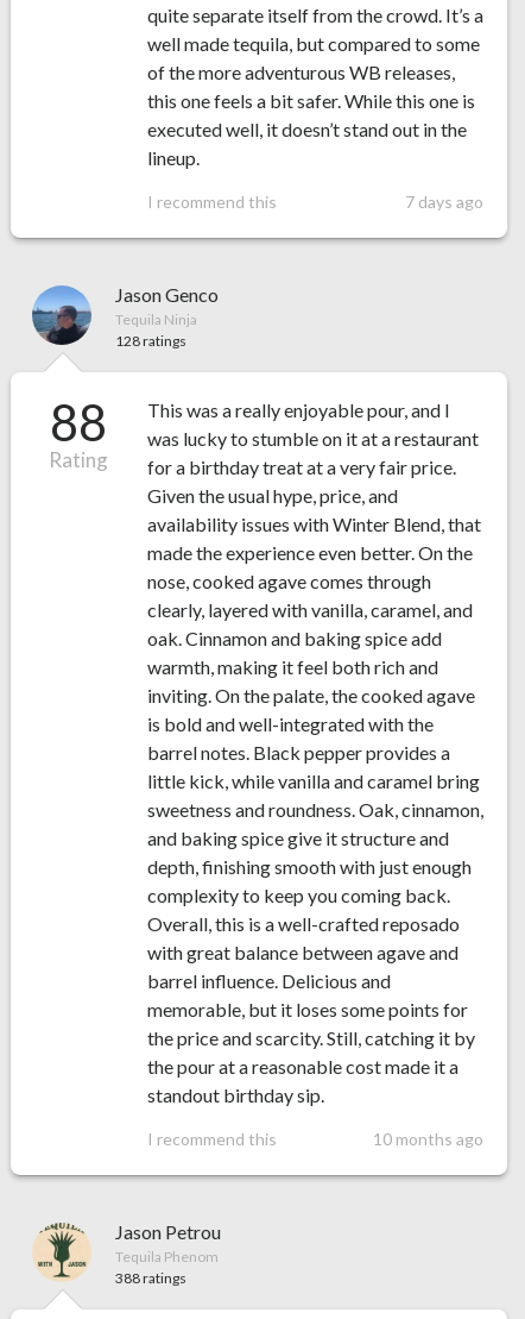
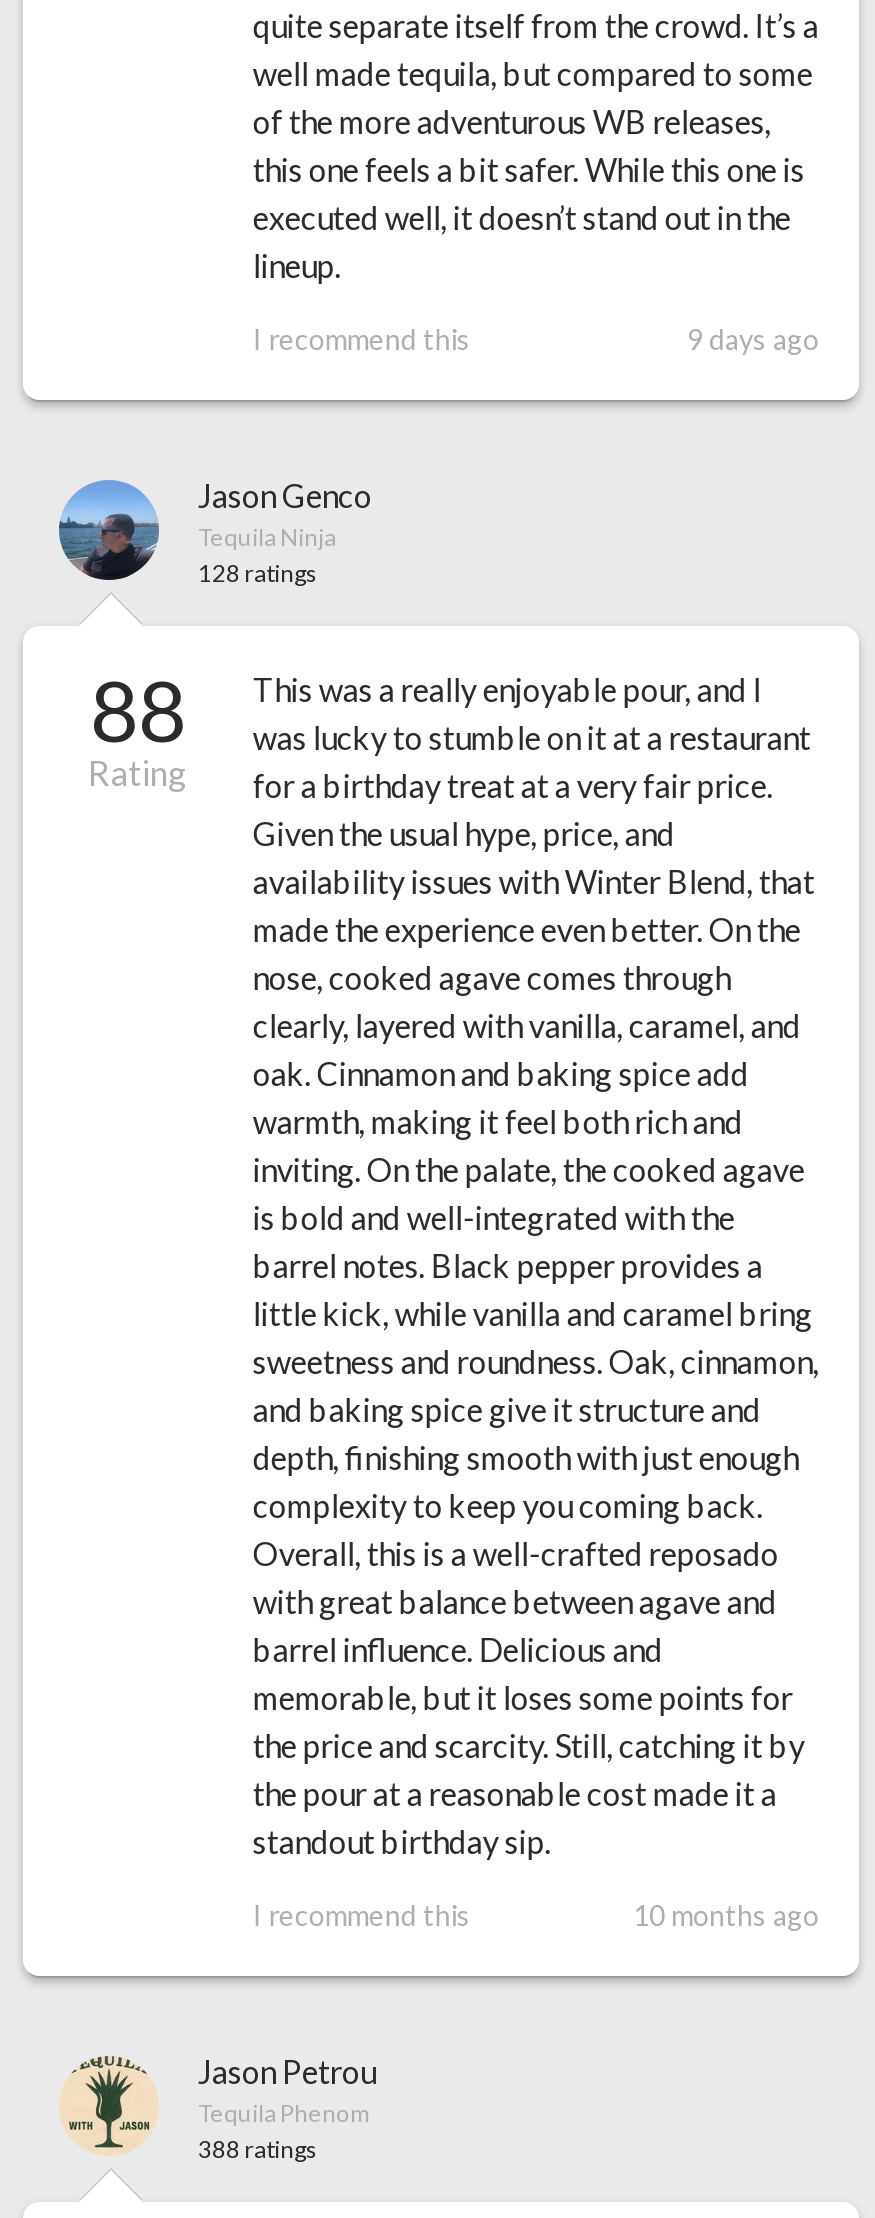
- 7 days ago
+ 9 days ago
